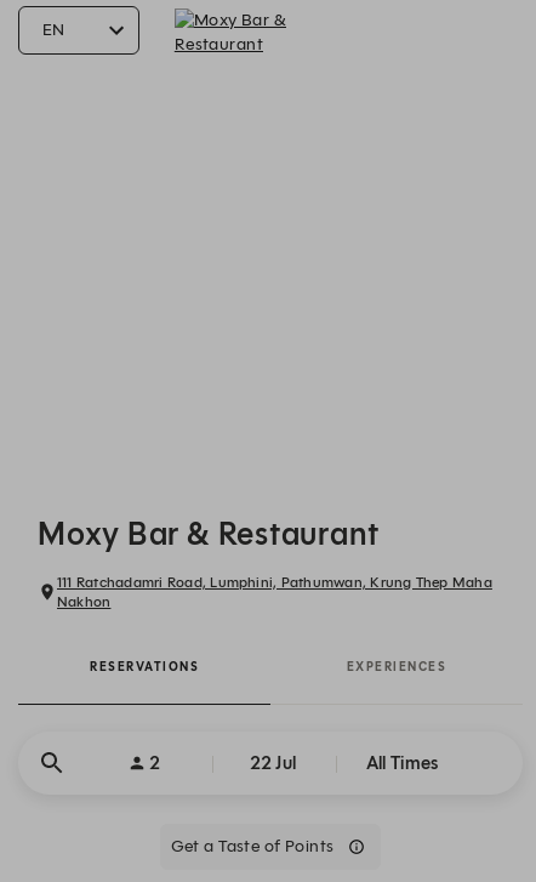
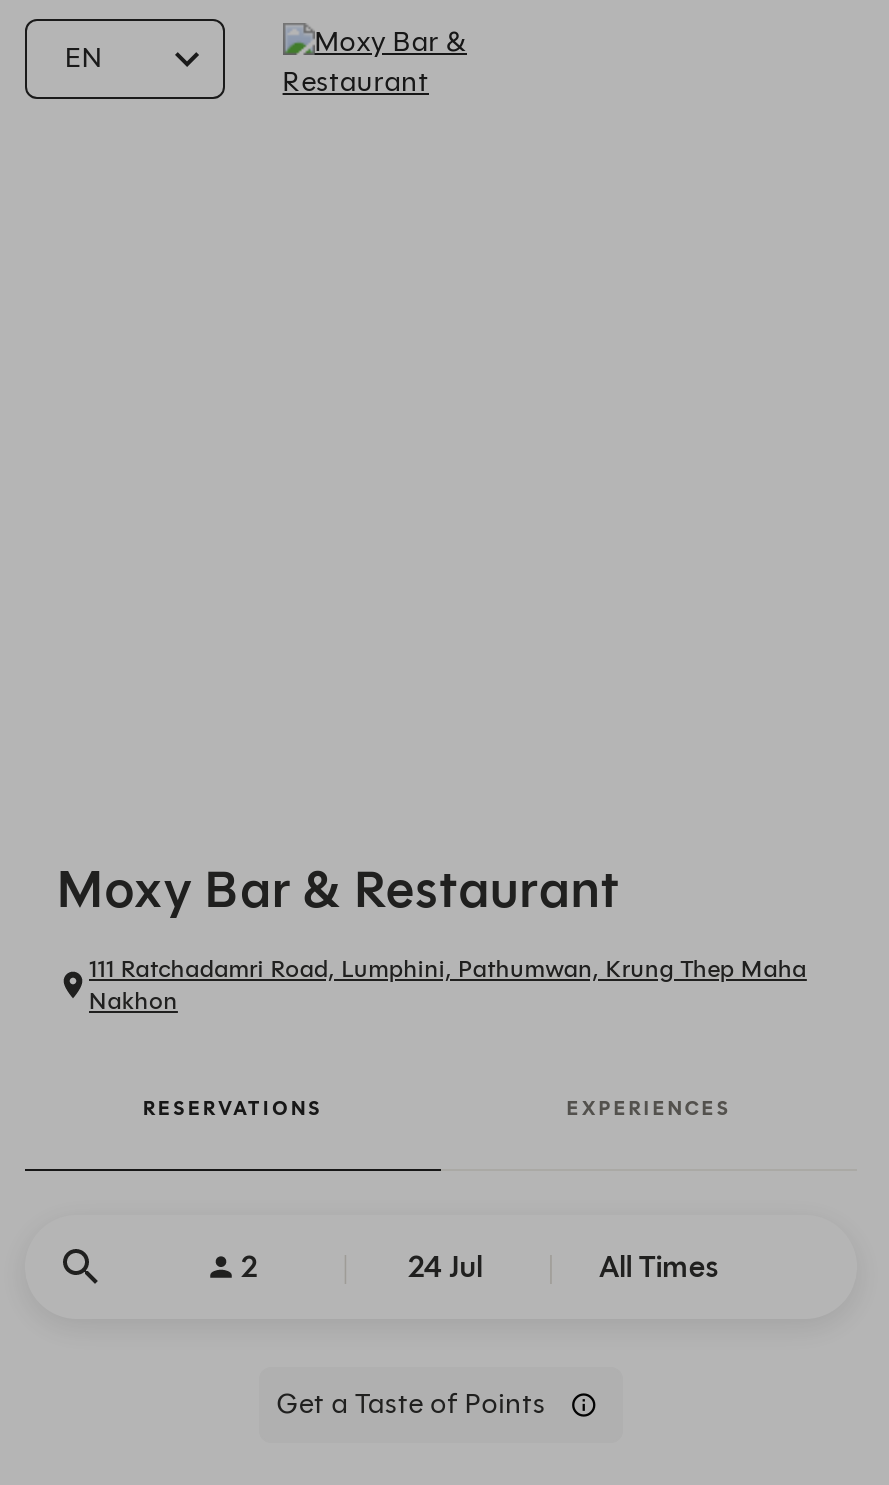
- 22 Jul
+ 24 Jul
